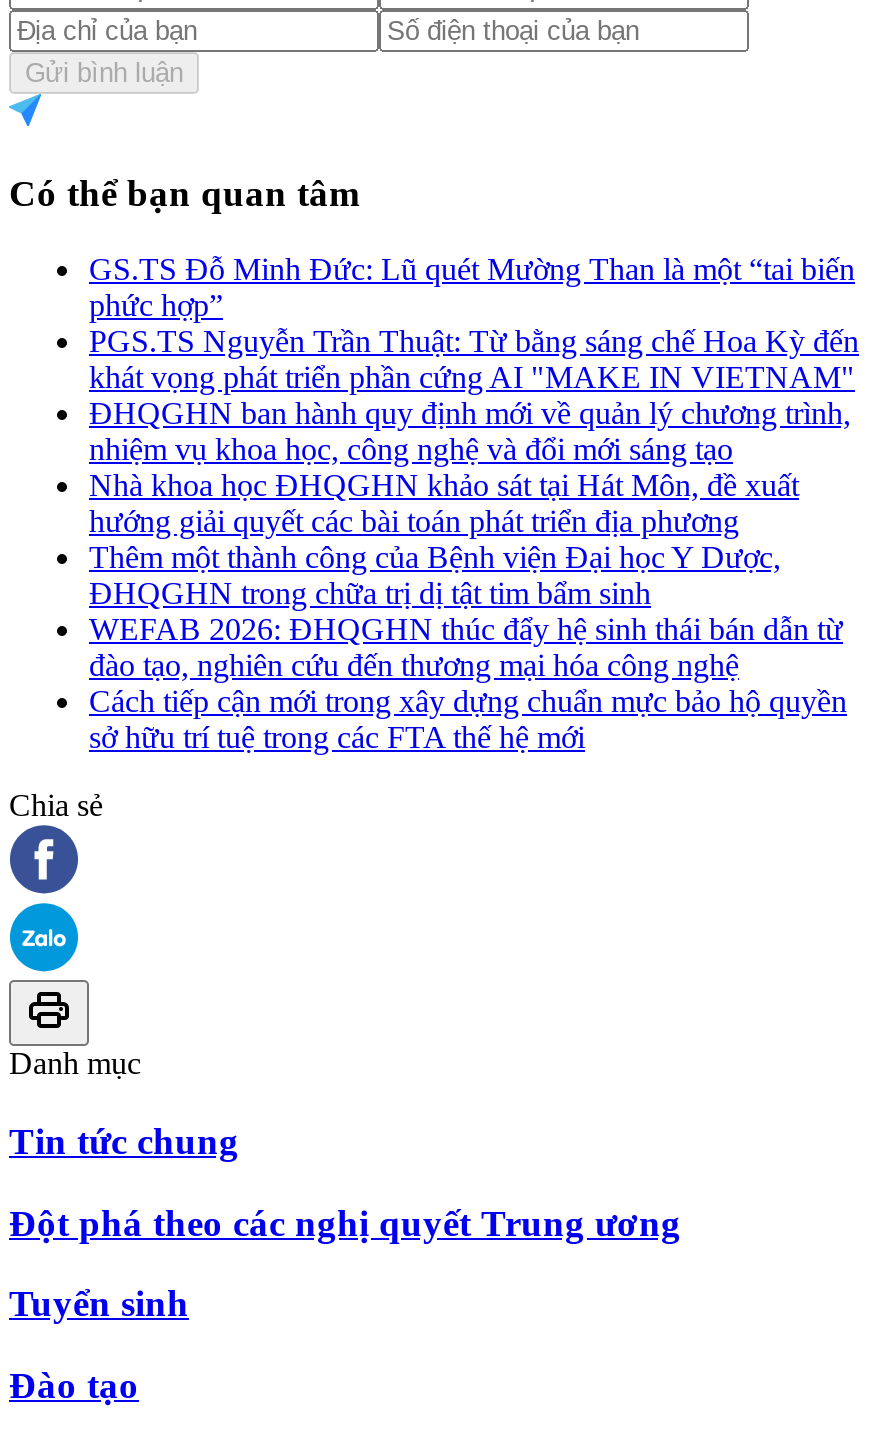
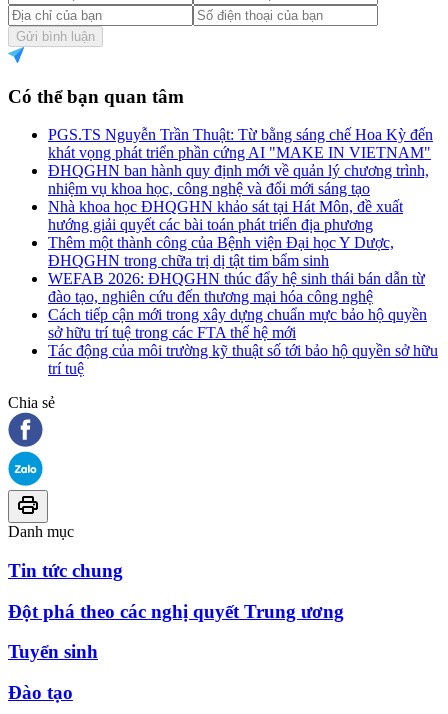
- GS.TS Đỗ Minh Đức: Lũ quét Mường Than là một “tai biến
- phức hợp”

moved up: PGS.TS Nguyễn Trần Thuật: Từ bằng sáng chế Hoa Kỳ đến | khát vọng phát triển phần cứng AI "MAKE IN VIETNAM" | ĐHQGHN ban hành quy định mới về quản lý chương trình, | ... | Cách tiếp cận mới trong xây dựng chuẩn mực bảo hộ quyền | sở hữu trí tuệ trong các FTA thế hệ mới

+ Tác động của môi trường kỹ thuật số tới bảo hộ quyền sở hữu
+ trí tuệ
